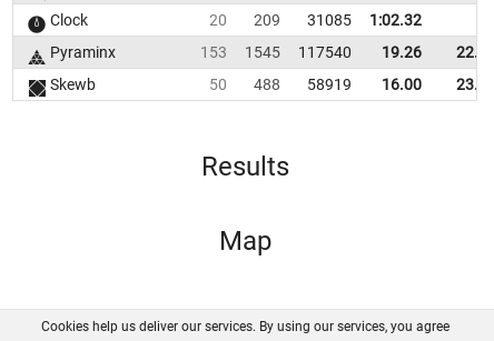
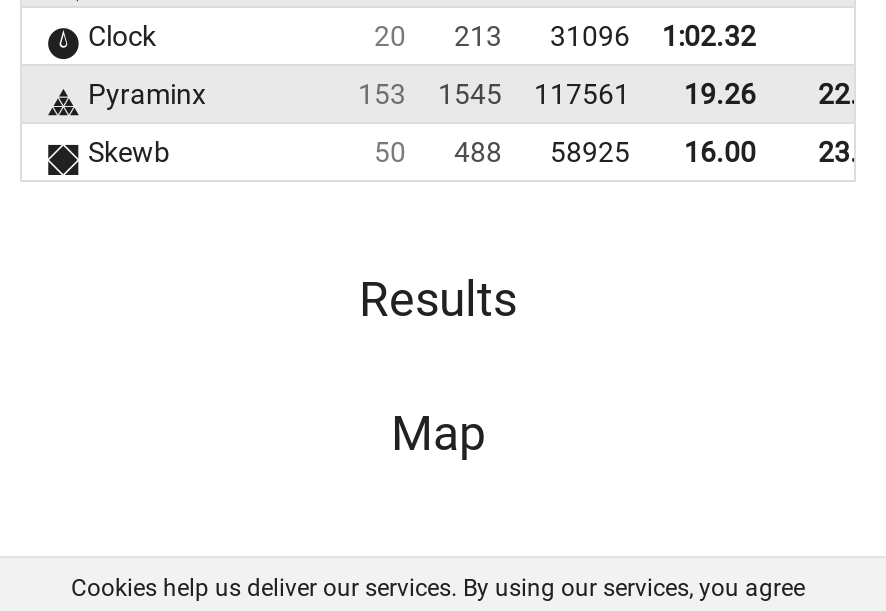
- 209
+ 213

- 31085
+ 31096

- 117540
+ 117561

- 58919
+ 58925
